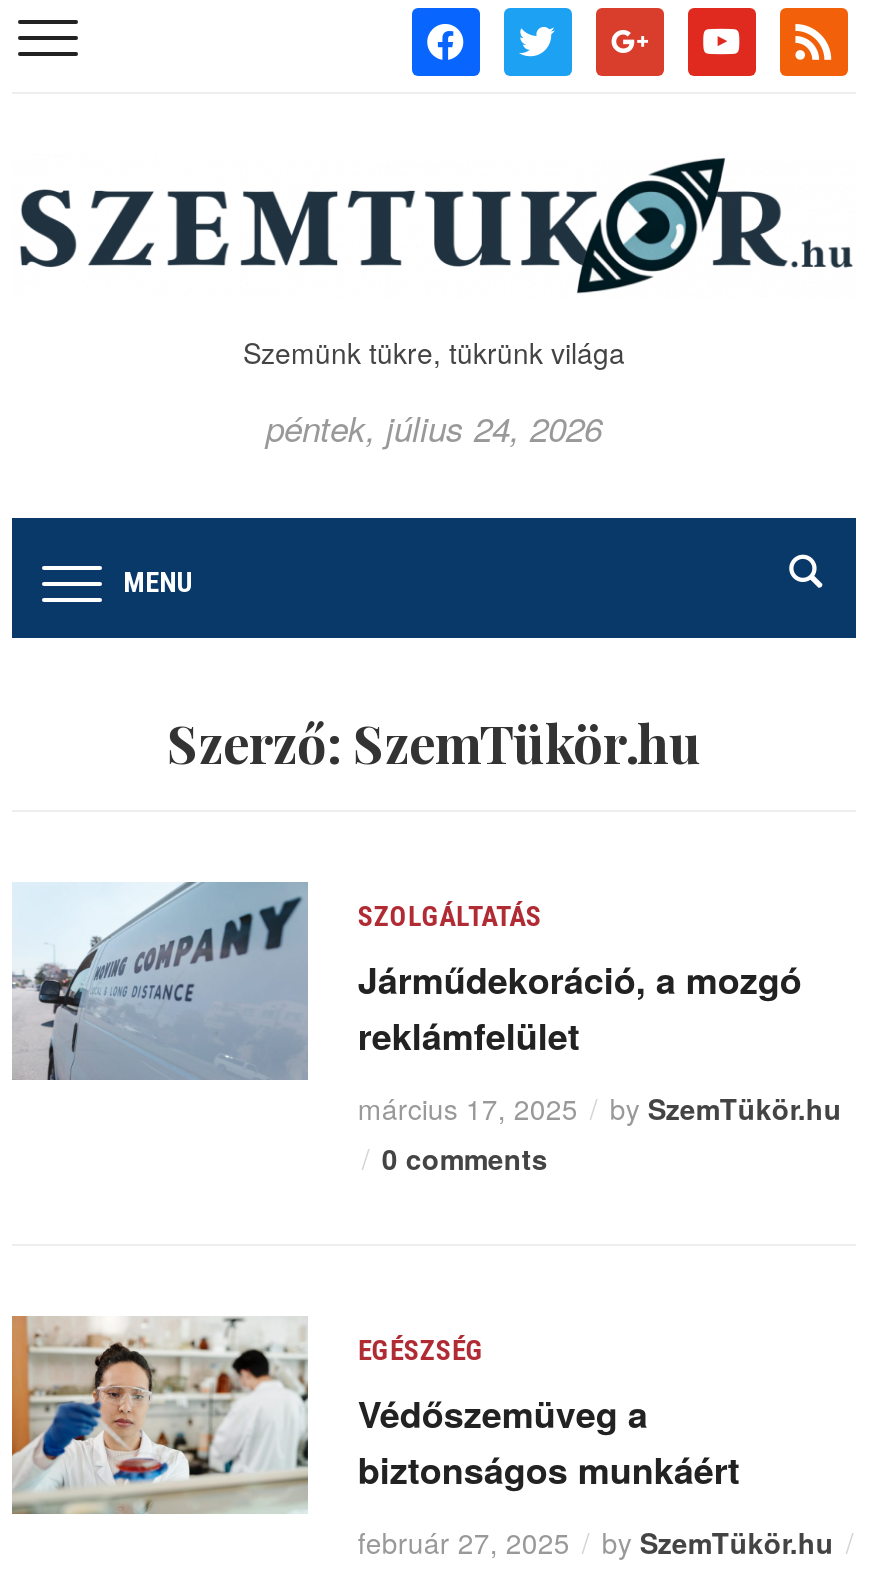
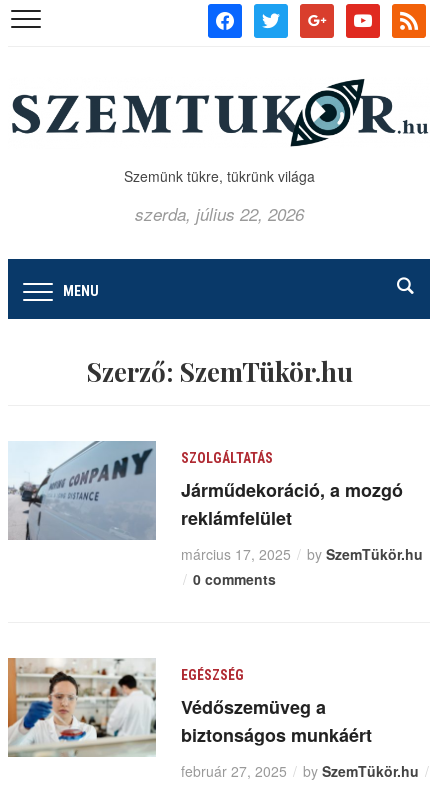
- péntek, július 24, 2026
+ szerda, július 22, 2026
